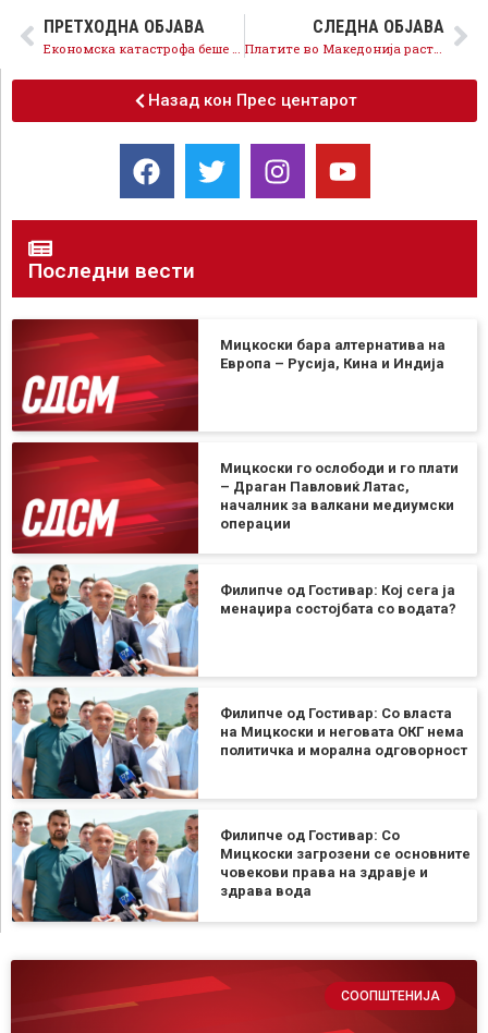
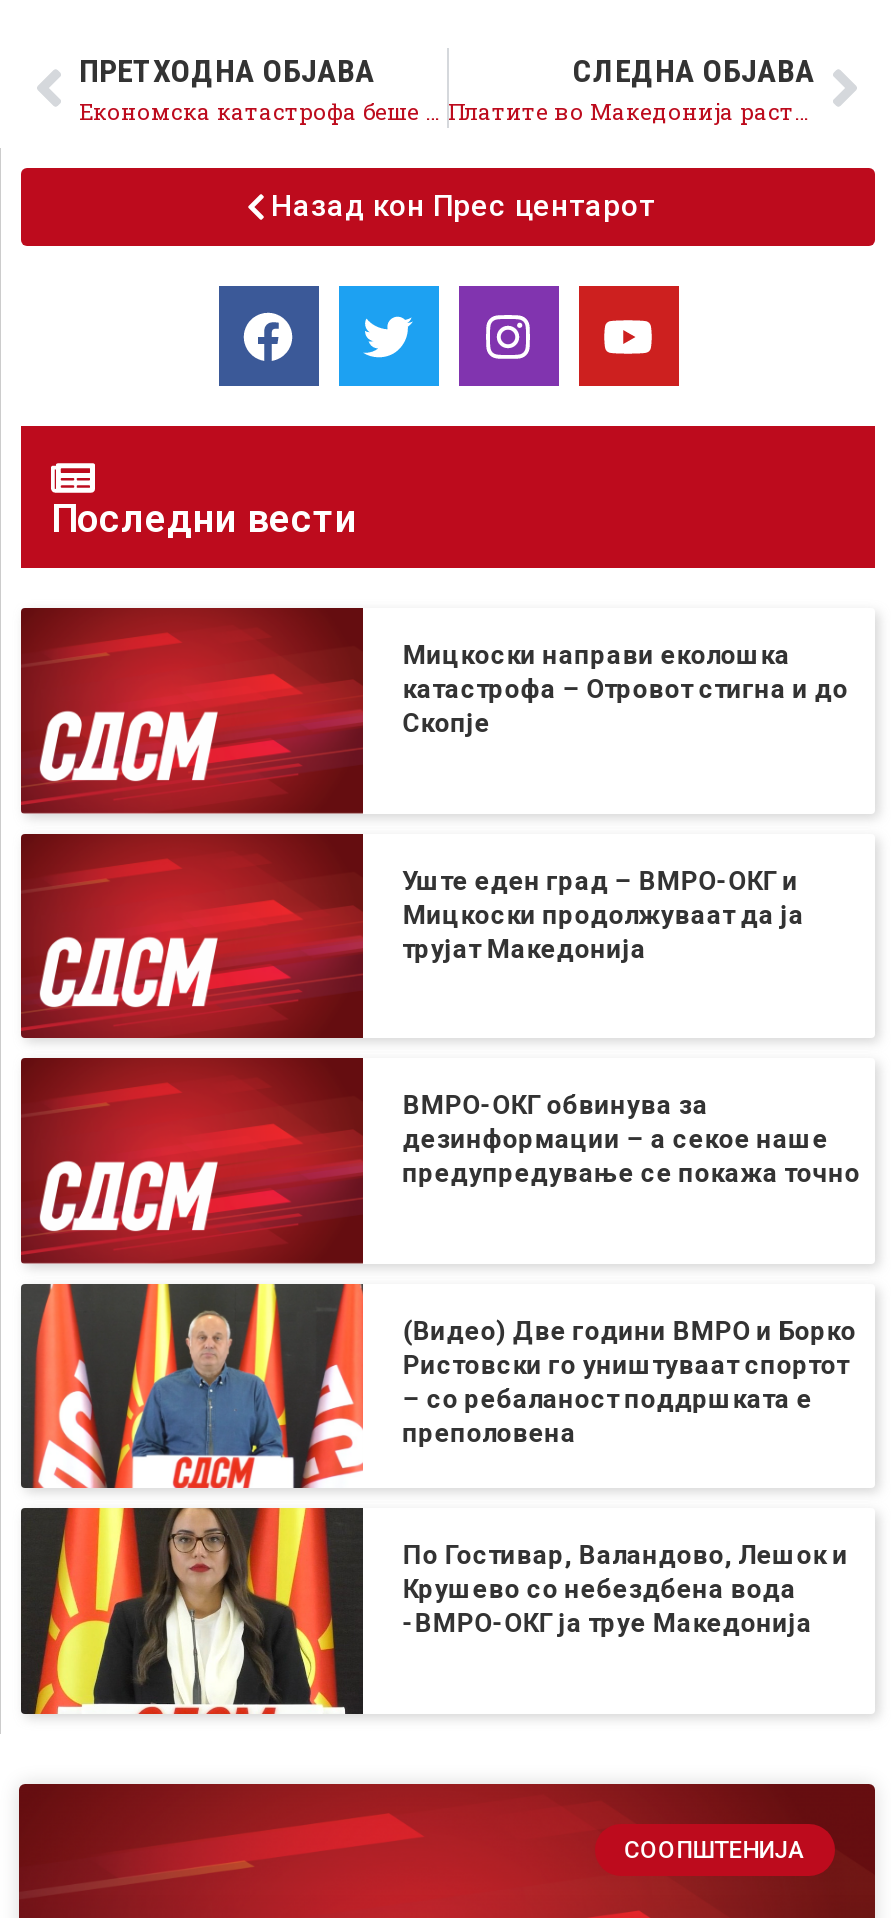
- Мицкоски бара алтернатива на
- Европа – Русија, Кина и Индија
+ Мицкоски направи еколошка
+ катастрофа – Отровот стигна и до
+ Скопје

- Мицкоски го ослободи и го плати
- – Драган Павловиќ Латас,
- началник за валкани медиумски
- операции
+ Уште еден град – ВМРО-ОКГ и
+ Мицкоски продолжуваат да ја
+ трујат Македонија

- [image]
- Филипче од Гостивар: Кој сега ја
- менаџира состојбата со водата?
+ [image]
+ ВМРО-ОКГ обвинува за
+ дезинформации – а секое наше
+ предупредување се покажа точно

- [image]
- Филипче од Гостивар: Со власта
- на Мицкоски и неговата ОКГ нема
- политичка и морална одговорност
+ [image]
+ (Видео) Две години ВМРО и Борко
+ Ристовски го уништуваат спортот
+ – со ребаланост поддршката е
+ преполовена

- [image]
- Филипче од Гостивар: Со
- Мицкоски загрозени се основните
- човекови права на здравје и
- здрава вода
+ [image]
+ По Гостивар, Валандово, Лешок и
+ Крушево со небездбена вода
+ -ВМРО-ОКГ ја труе Македонија
